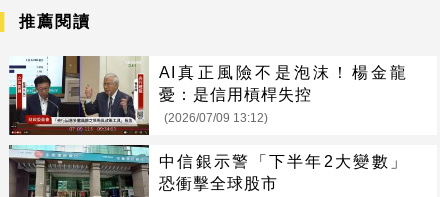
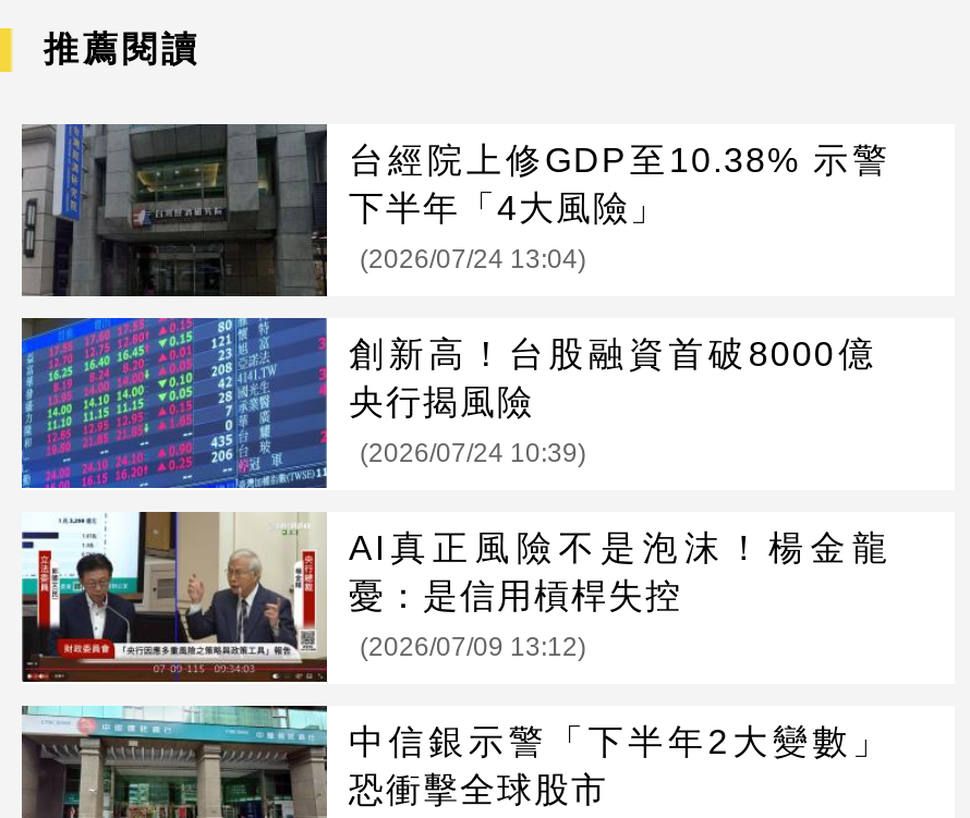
+ [image]
+ 台經院上修GDP至10.38% 示警
+ 下半年「4大風險」
+ (2026/07/24 13:04)
+ 創新高！台股融資首破8000億
+ 央行揭風險
+ (2026/07/24 10:39)

+ [image]
